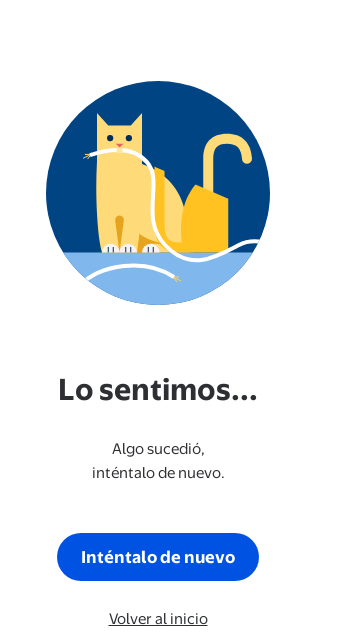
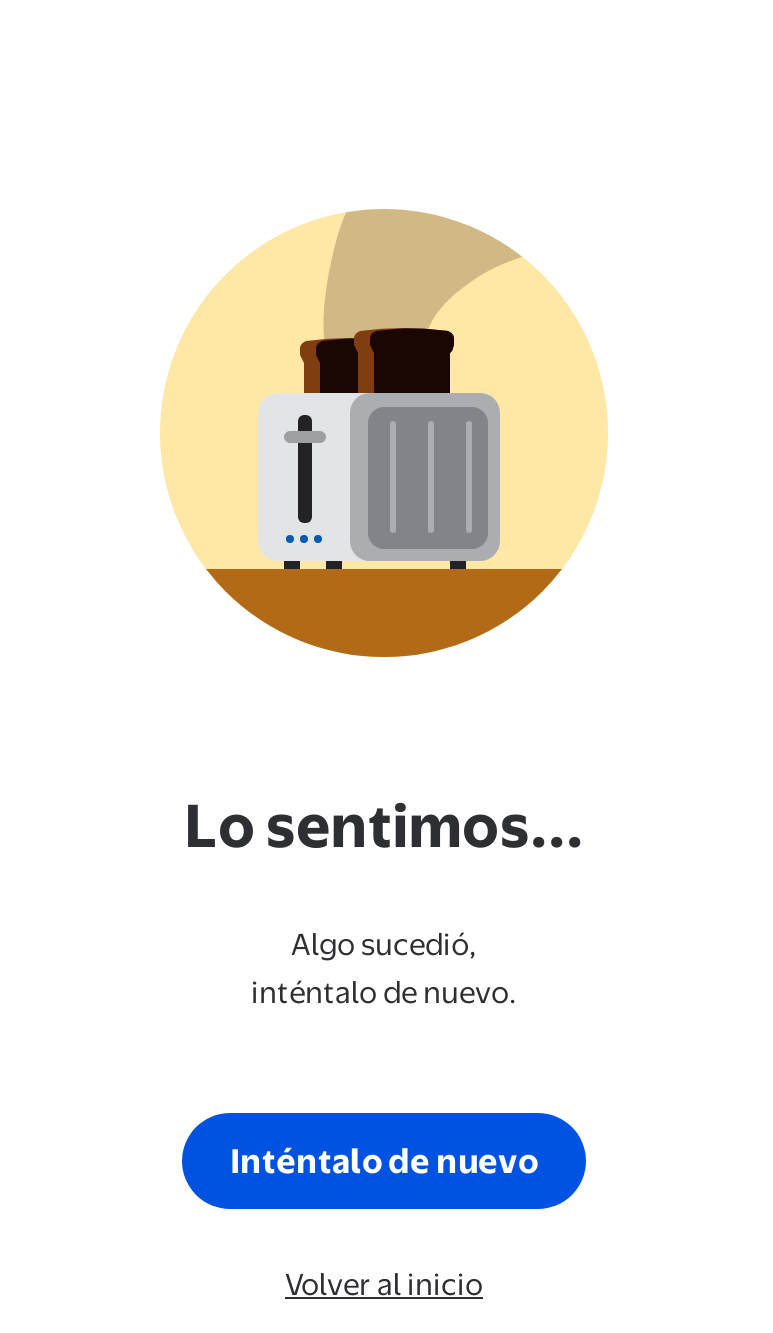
- [image]
+ [image]
